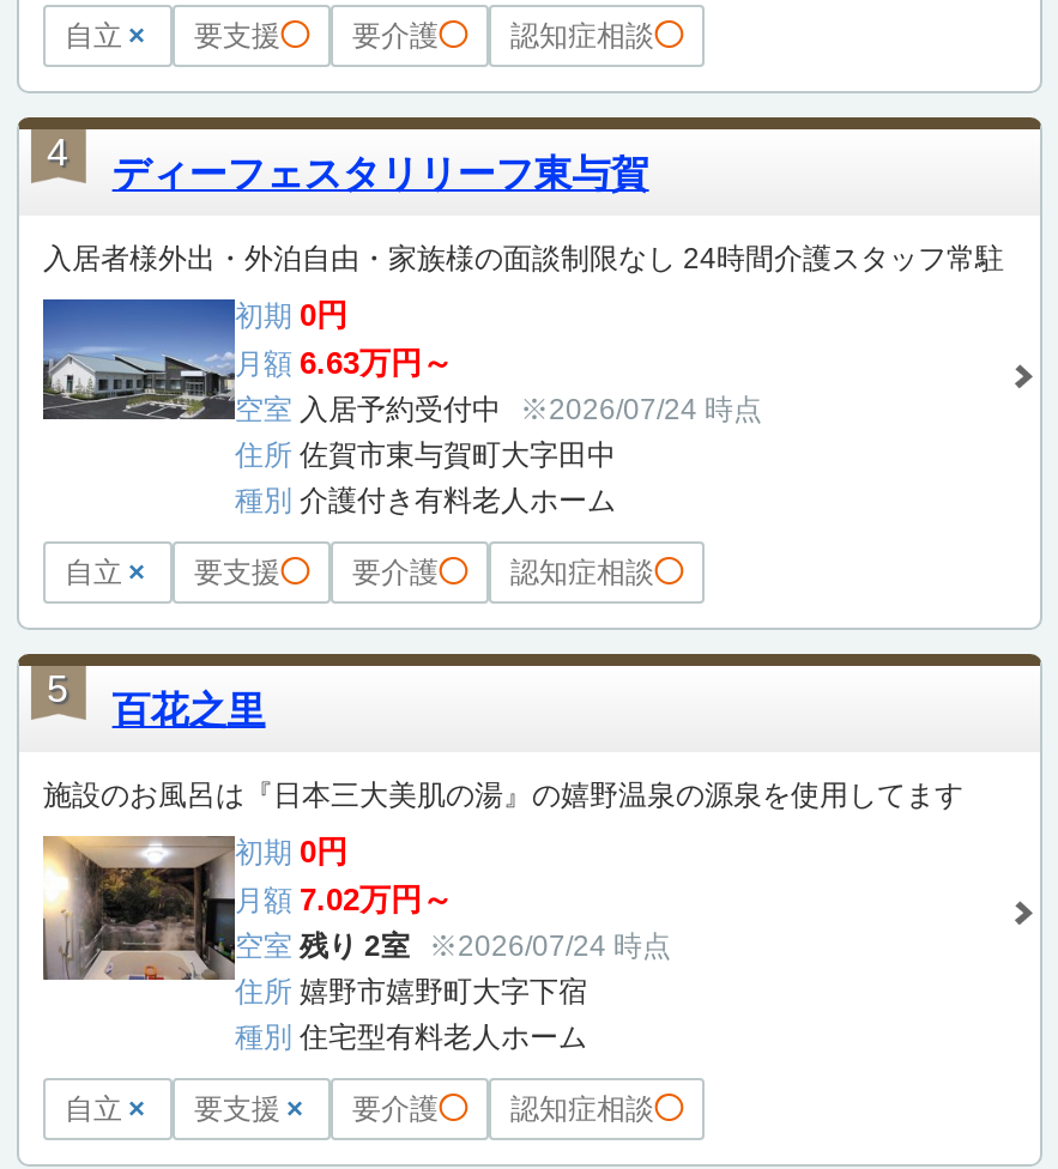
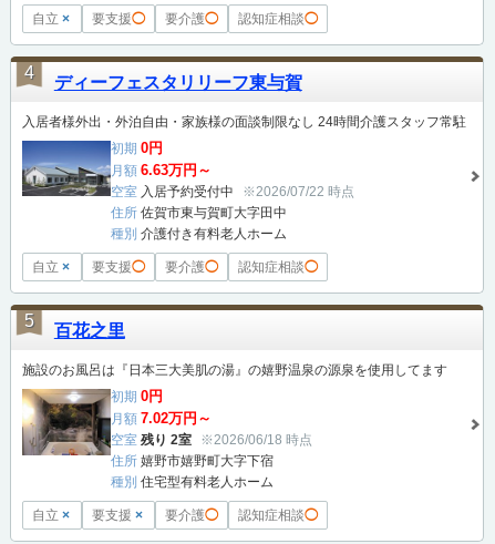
- 空室 入居予約受付中 ※2026/07/24 時点
+ 空室 入居予約受付中 ※2026/07/22 時点

- 空室 残り 2室 ※2026/07/24 時点
+ 空室 残り 2室 ※2026/06/18 時点
